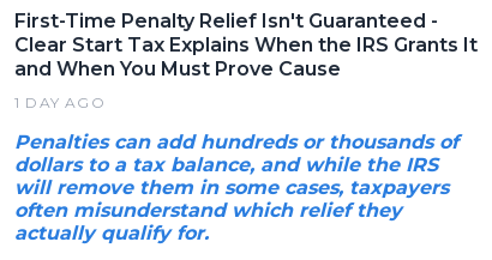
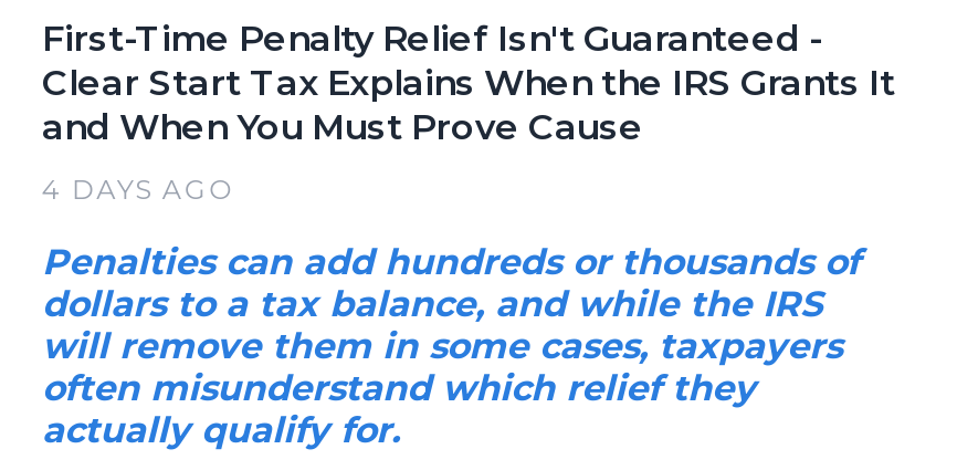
- 1 DAY AGO
+ 4 DAYS AGO
